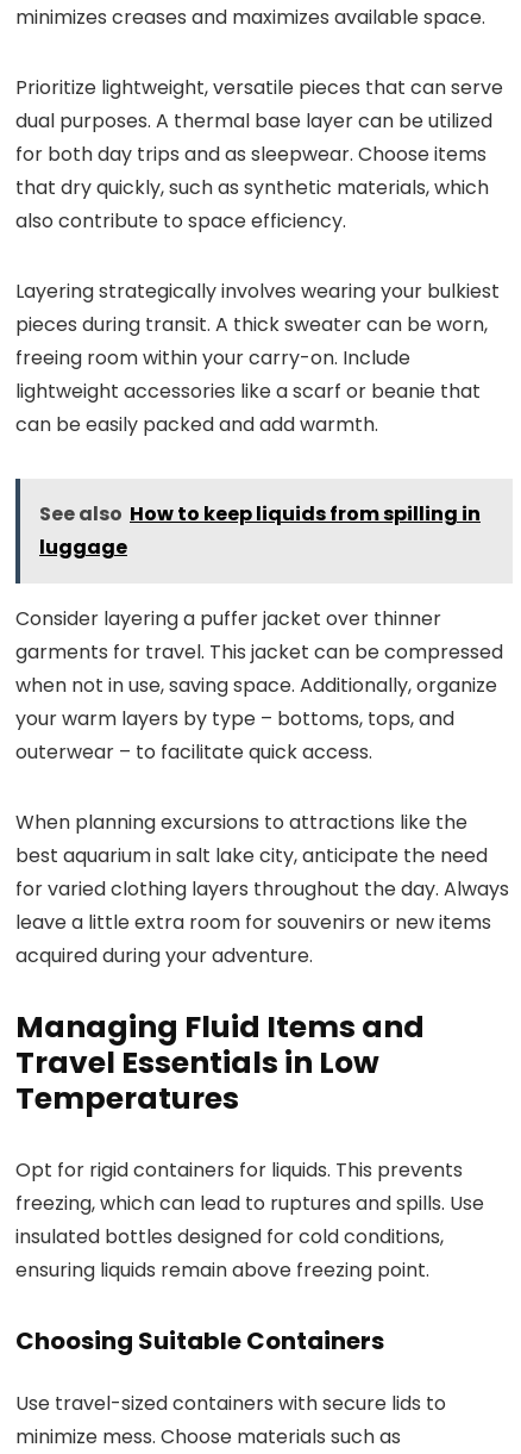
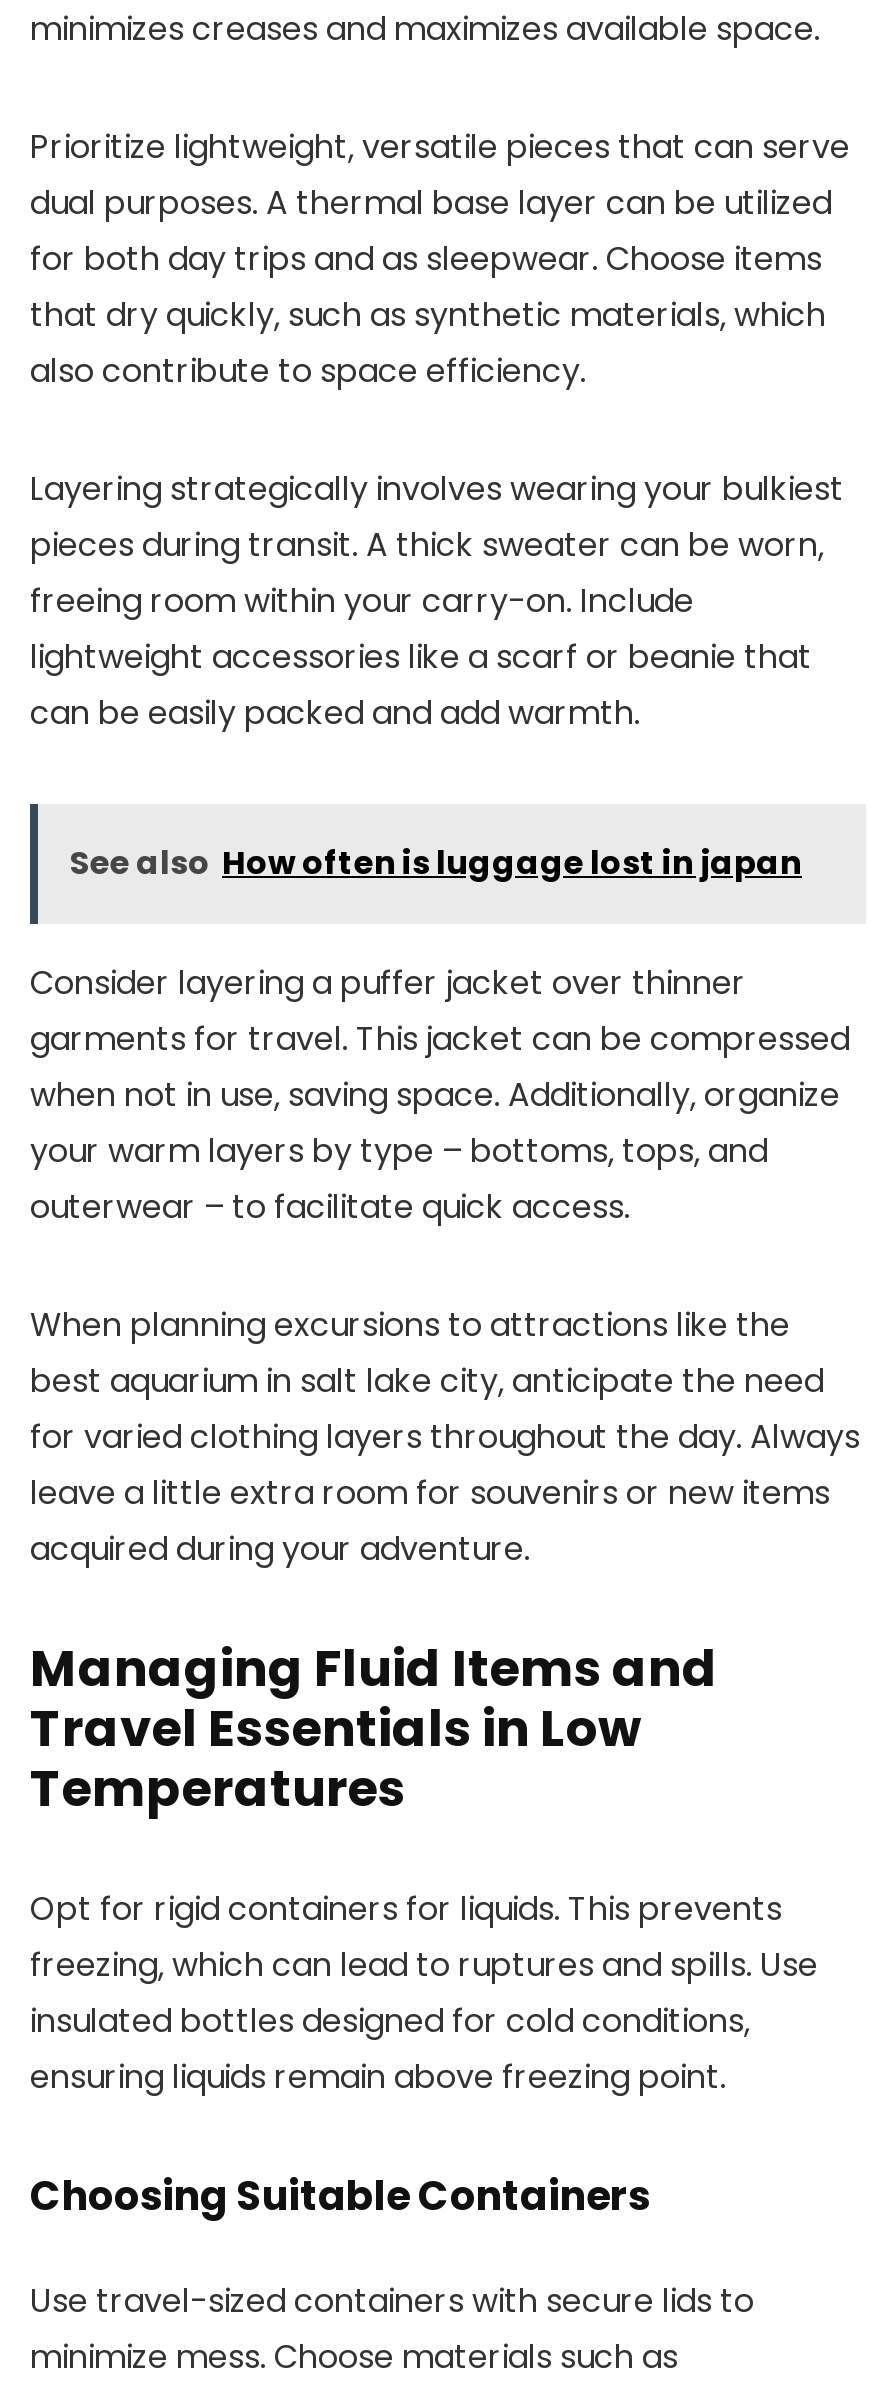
- See also How to keep liquids from spilling in
- luggage
+ See also How often is luggage lost in japan
